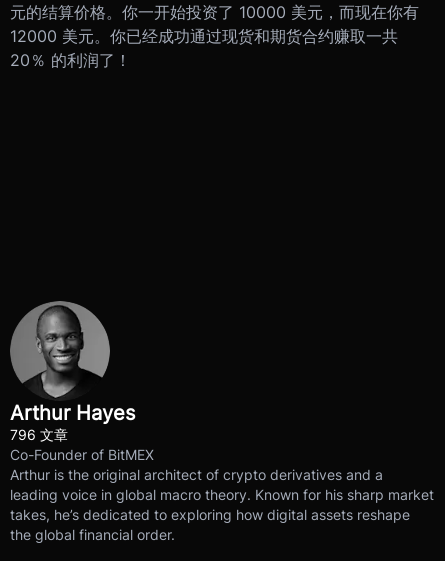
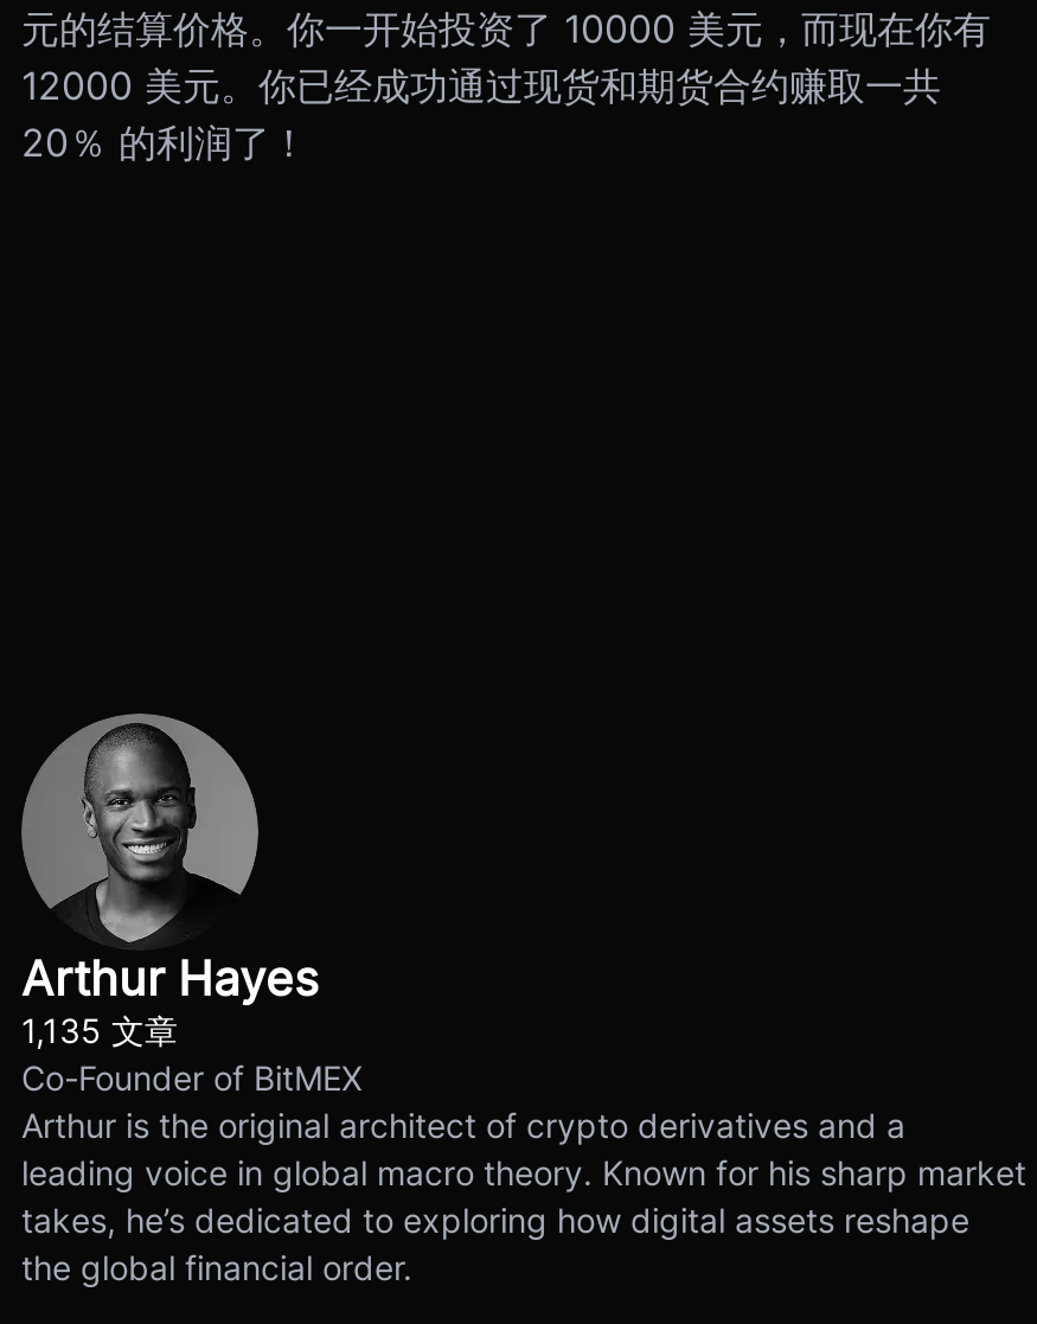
- 796 文章
+ 1,135 文章
